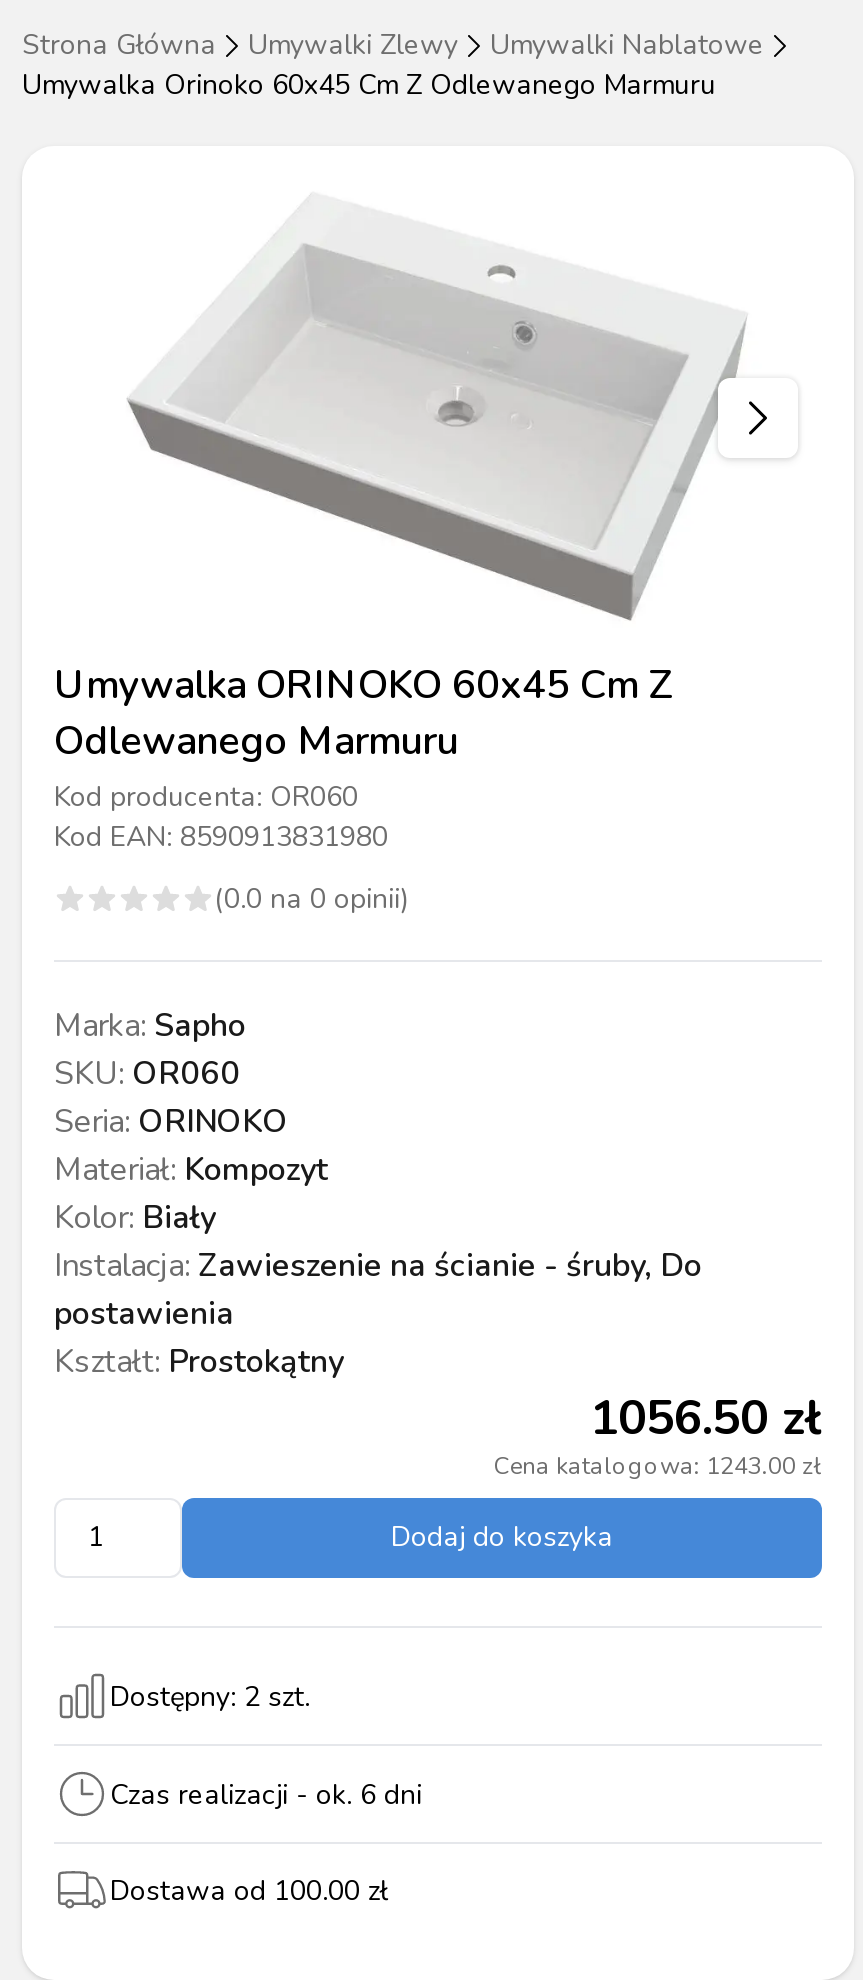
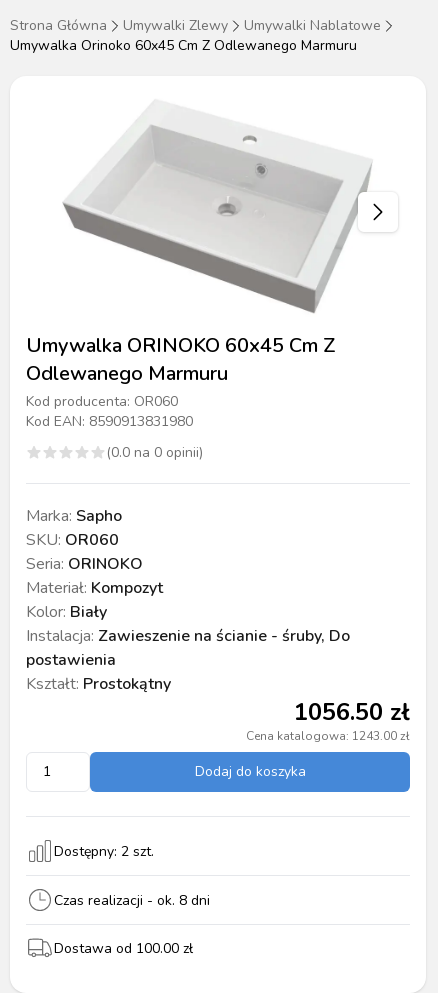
- Czas realizacji - ok. 6 dni
+ Czas realizacji - ok. 8 dni
